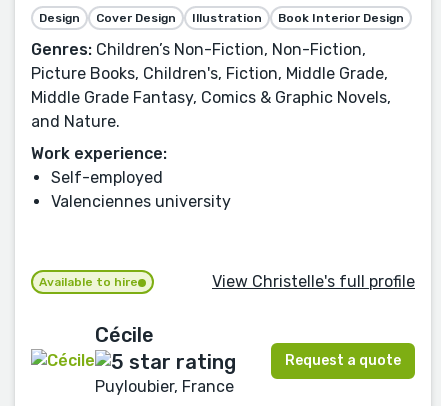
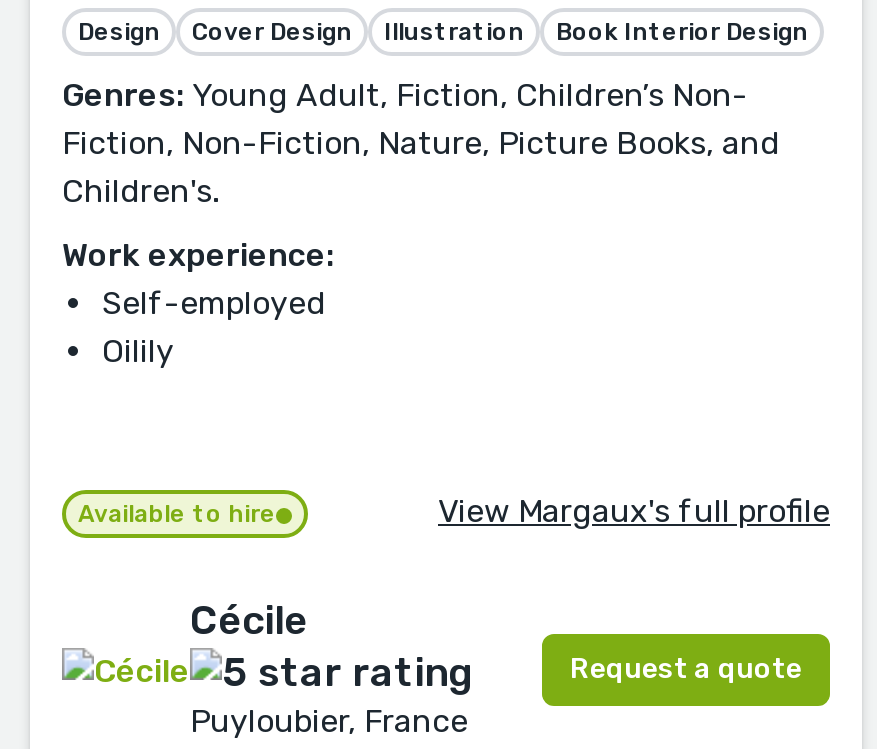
- Genres: Children’s Non-Fiction, Non-Fiction,
- Picture Books, Children's, Fiction, Middle Grade,
- Middle Grade Fantasy, Comics & Graphic Novels,
- and Nature.
+ Genres: Young Adult, Fiction, Children’s Non-
+ Fiction, Non-Fiction, Nature, Picture Books, and
+ Children's.

- Valenciennes university
+ Oilily

- View Christelle's full profile
+ View Margaux's full profile
